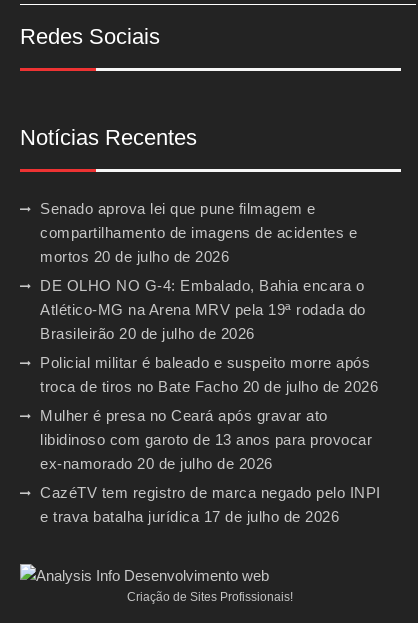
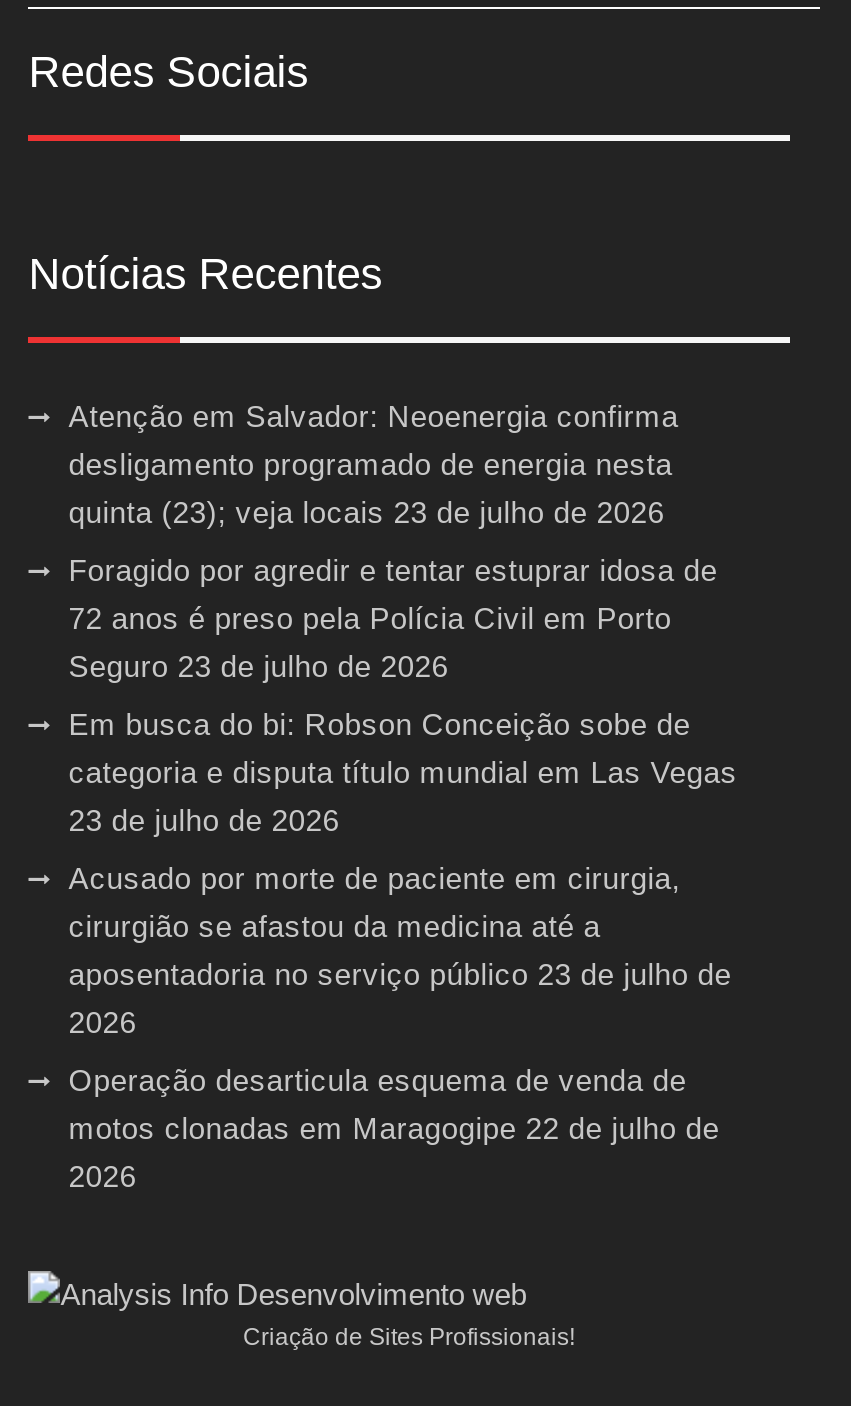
- Senado aprova lei que pune filmagem e
- compartilhamento de imagens de acidentes e
- mortos 20 de julho de 2026
+ Atenção em Salvador: Neoenergia confirma
+ desligamento programado de energia nesta
+ quinta (23); veja locais 23 de julho de 2026

- DE OLHO NO G-4: Embalado, Bahia encara o
- Atlético-MG na Arena MRV pela 19ª rodada do
- Brasileirão 20 de julho de 2026
+ Foragido por agredir e tentar estuprar idosa de
+ 72 anos é preso pela Polícia Civil em Porto
+ Seguro 23 de julho de 2026

- Policial militar é baleado e suspeito morre após
- troca de tiros no Bate Facho 20 de julho de 2026
+ Em busca do bi: Robson Conceição sobe de
+ categoria e disputa título mundial em Las Vegas
+ 23 de julho de 2026

- Mulher é presa no Ceará após gravar ato
- libidinoso com garoto de 13 anos para provocar
- ex-namorado 20 de julho de 2026
+ Acusado por morte de paciente em cirurgia,
+ cirurgião se afastou da medicina até a
+ aposentadoria no serviço público 23 de julho de
+ 2026

- CazéTV tem registro de marca negado pelo INPI
- e trava batalha jurídica 17 de julho de 2026
+ Operação desarticula esquema de venda de
+ motos clonadas em Maragogipe 22 de julho de
+ 2026
